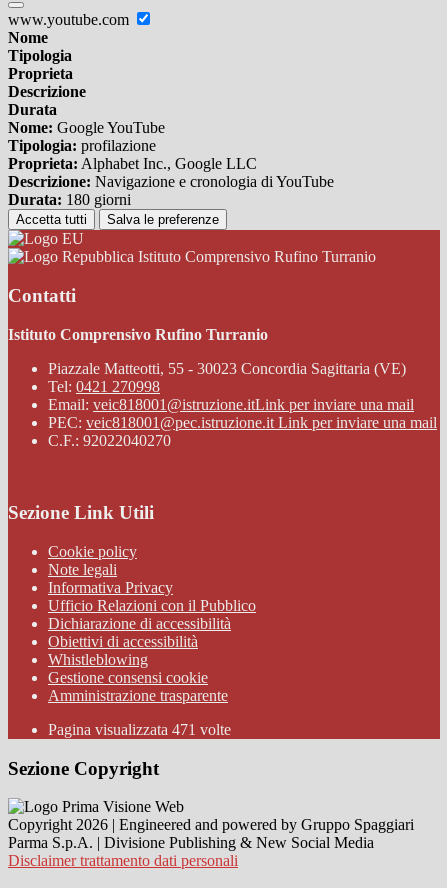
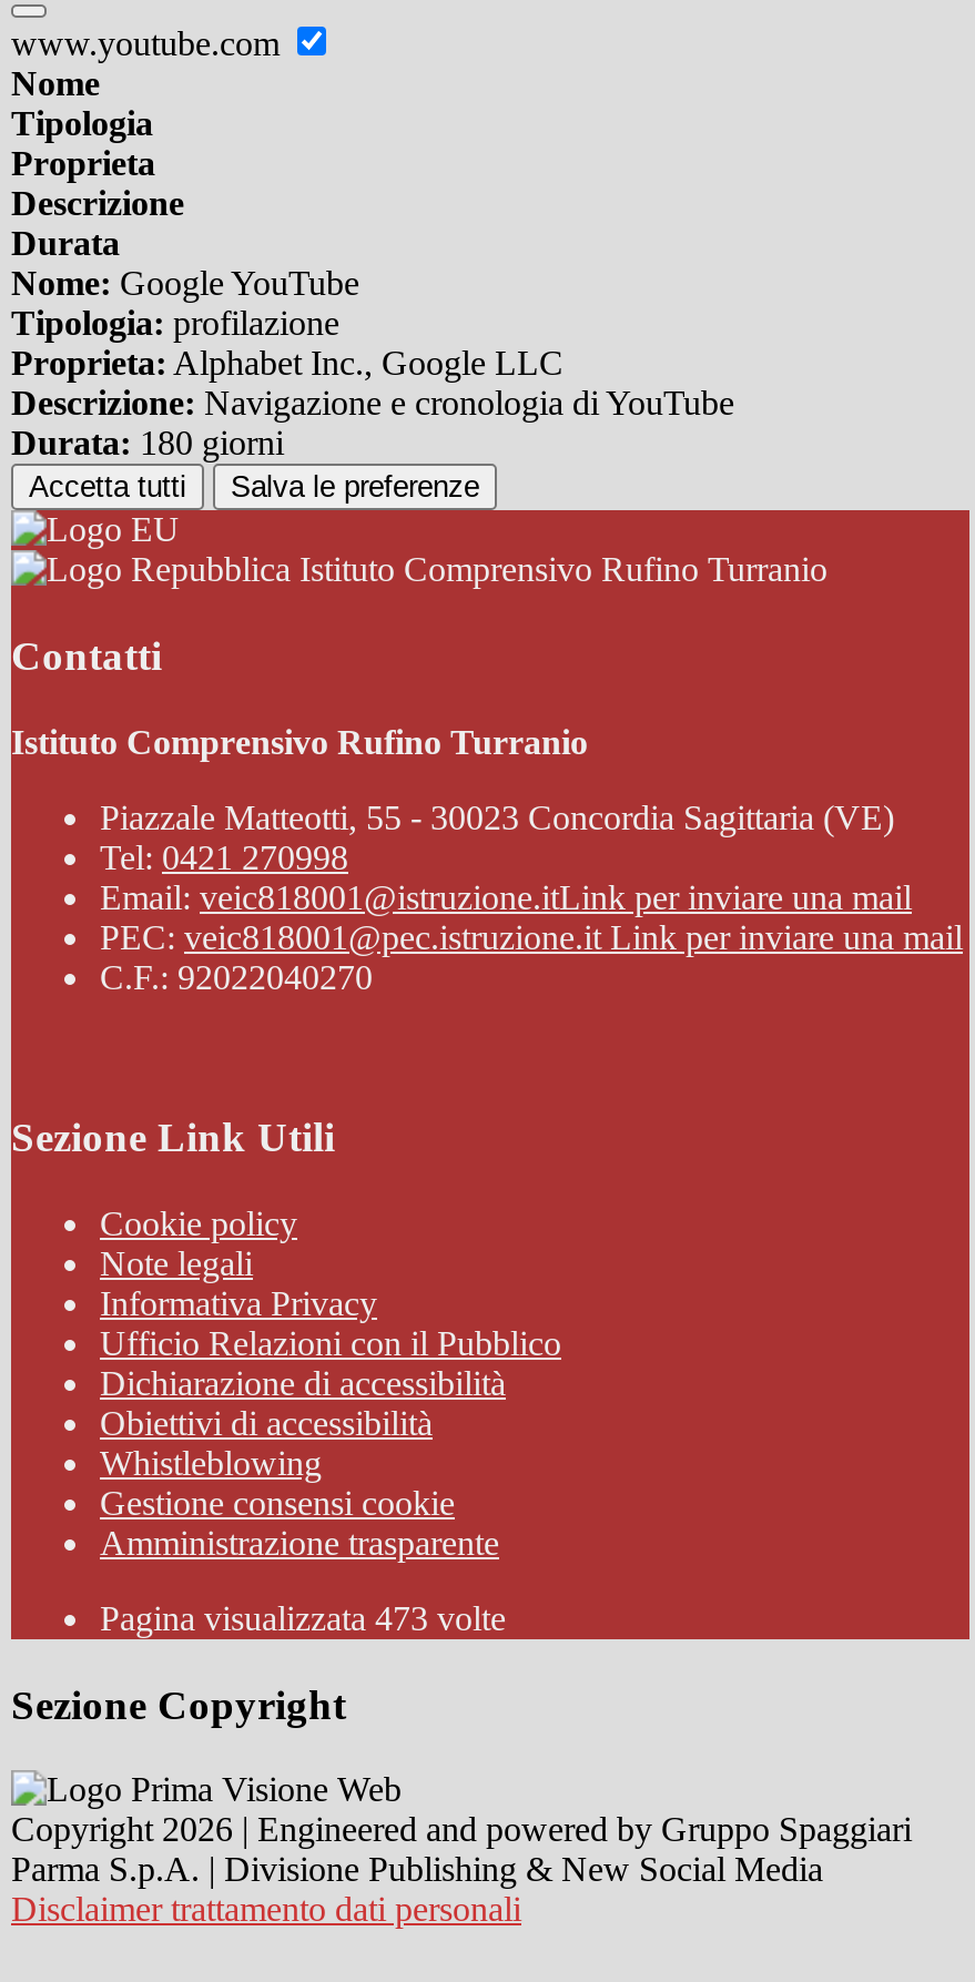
- Pagina visualizzata 471 volte
+ Pagina visualizzata 473 volte
